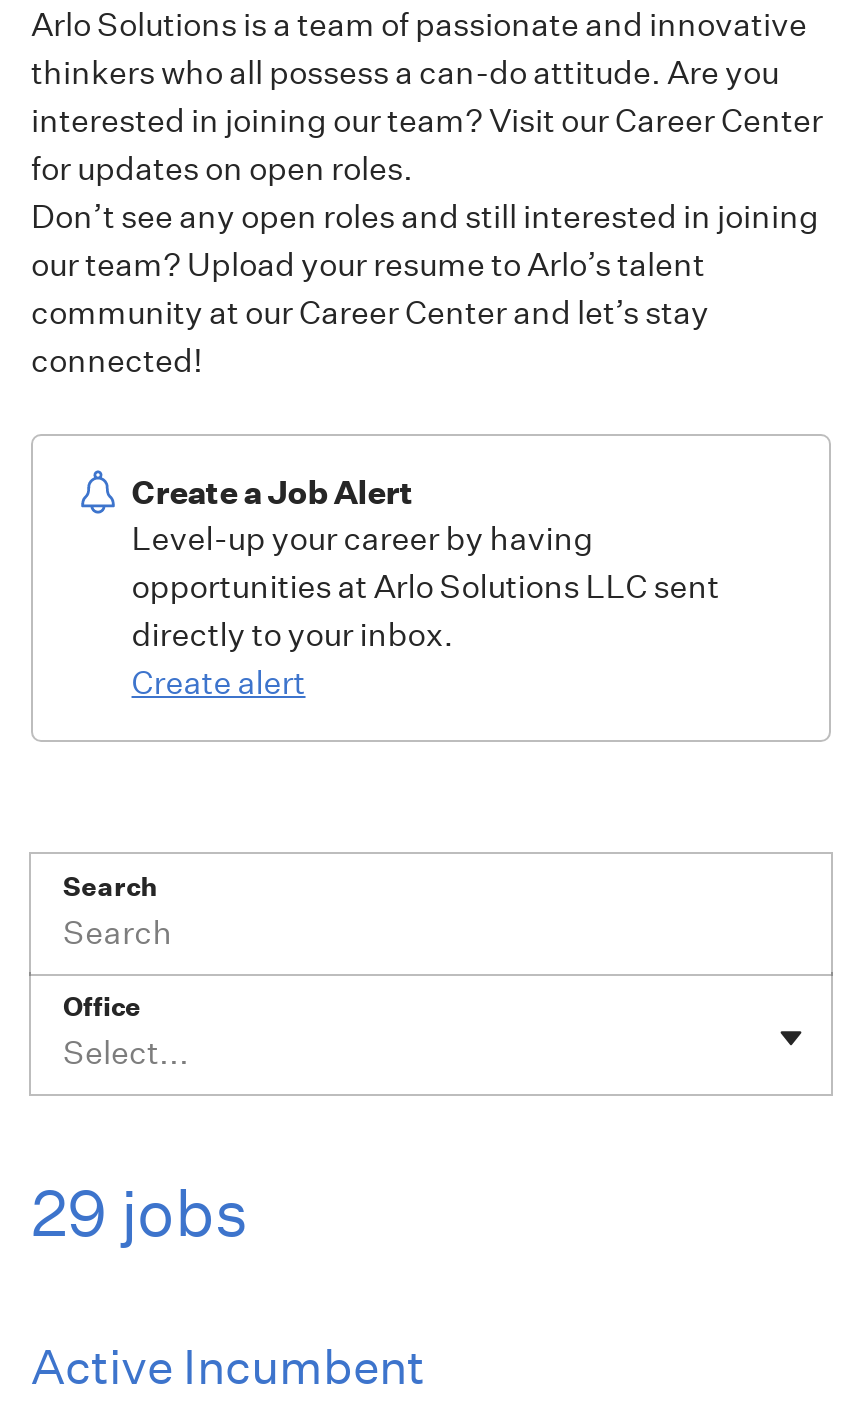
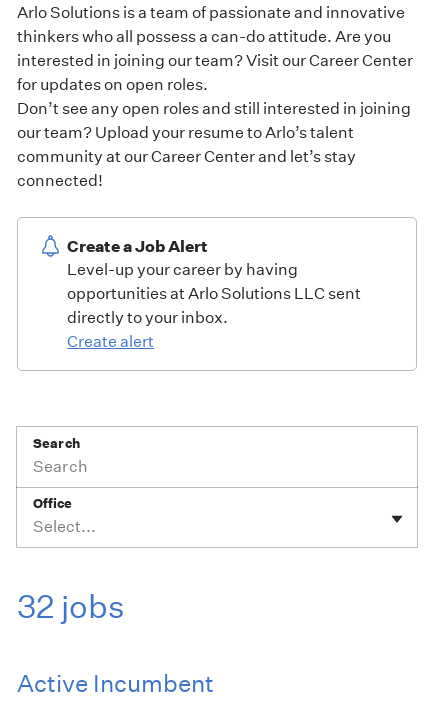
- 29 jobs
+ 32 jobs
